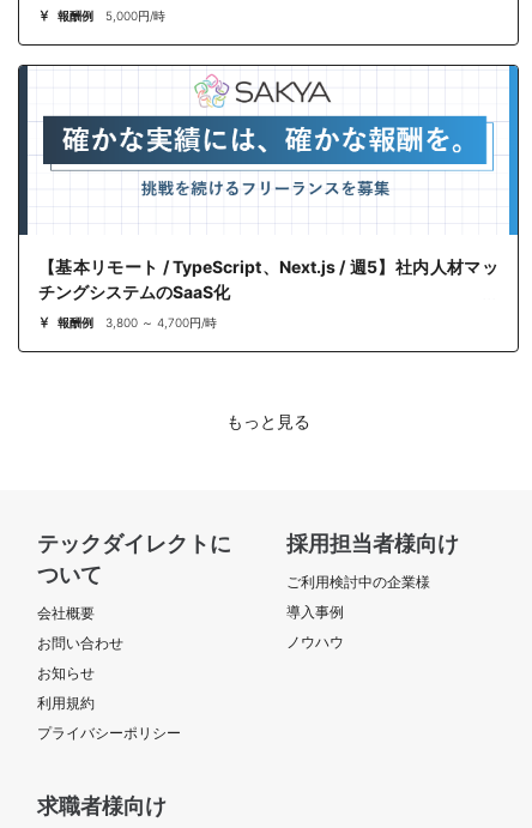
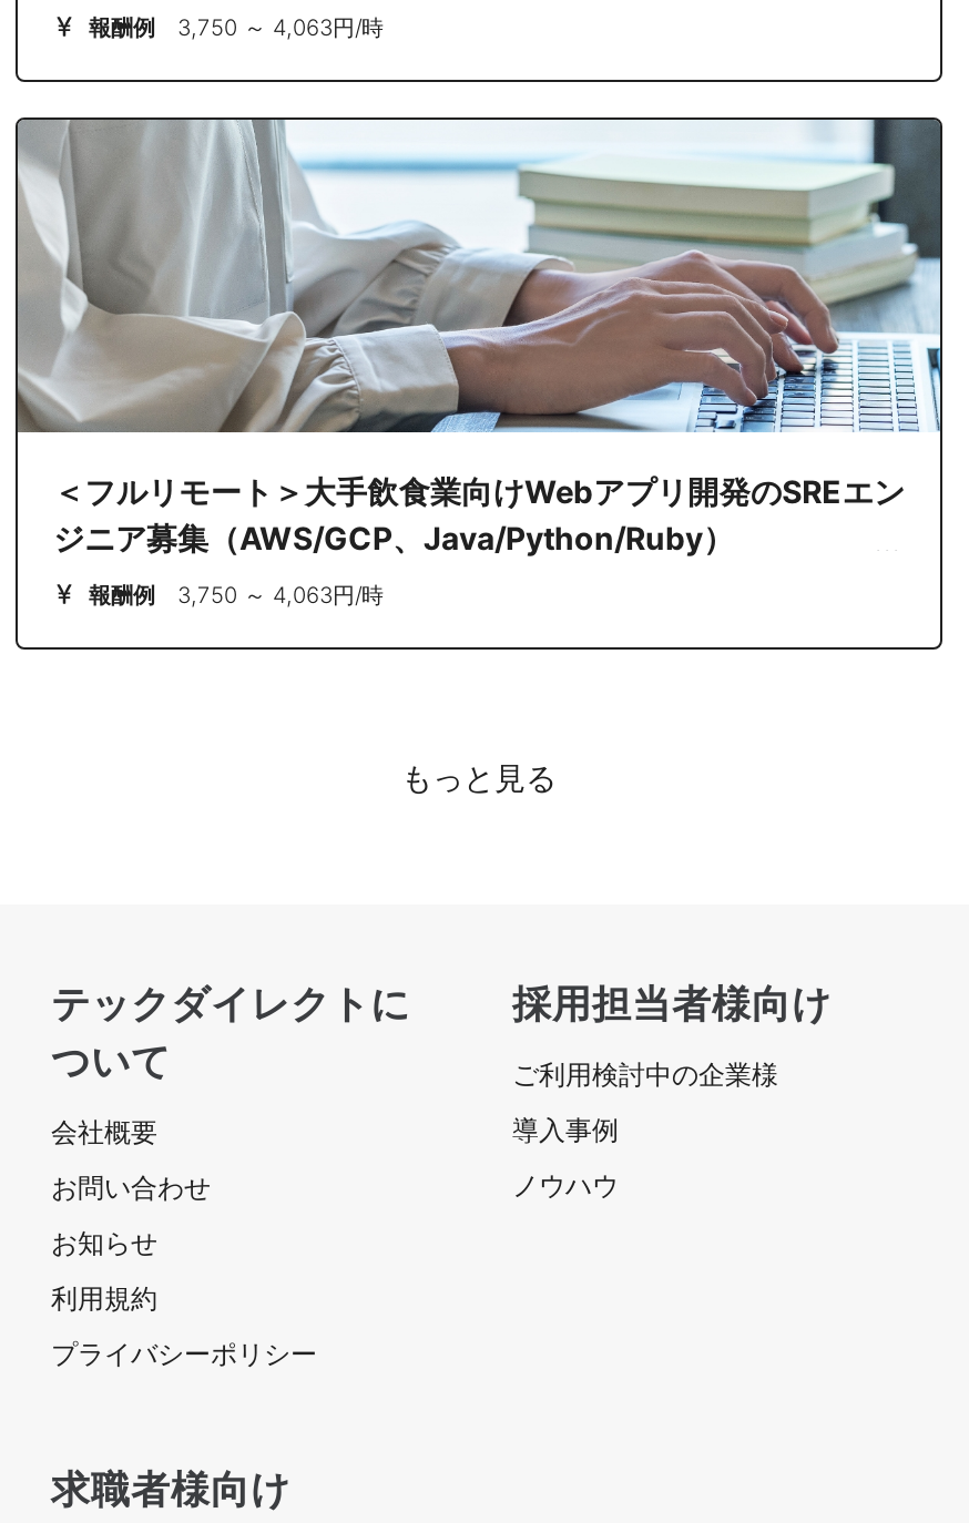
- 報酬例 5,000円/時
+ 報酬例 3,750 ～ 4,063円/時

- [image]
- 【基本リモート / TypeScript、Next.js / 週5】社内人材マッ
- チングシステムのSaaS化
+ [image]
+ ＜フルリモート＞大手飲食業向けWebアプリ開発のSREエン
+ ジニア募集（AWS/GCP、Java/Python/Ruby）

- 報酬例 3,800 ～ 4,700円/時
+ 報酬例 3,750 ～ 4,063円/時
